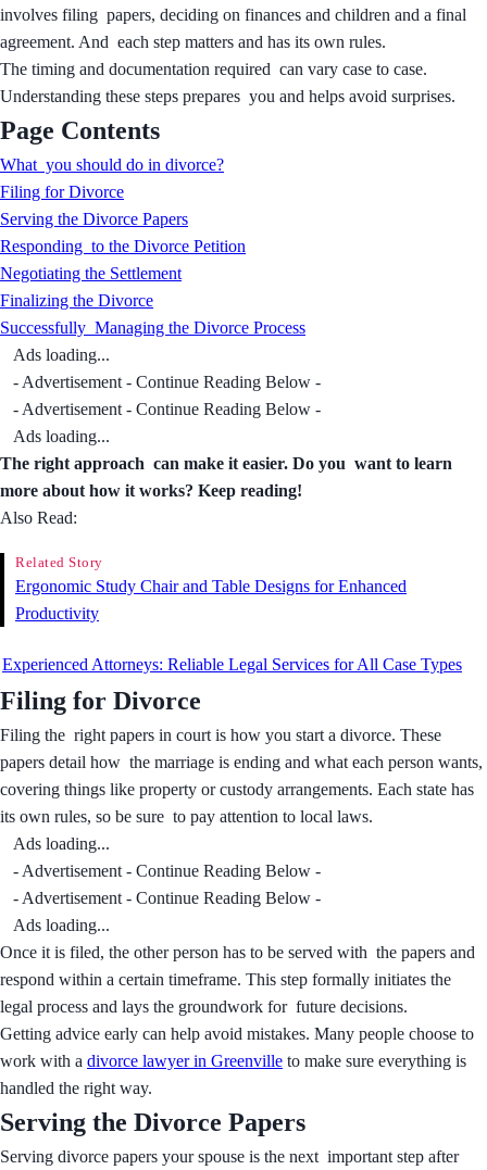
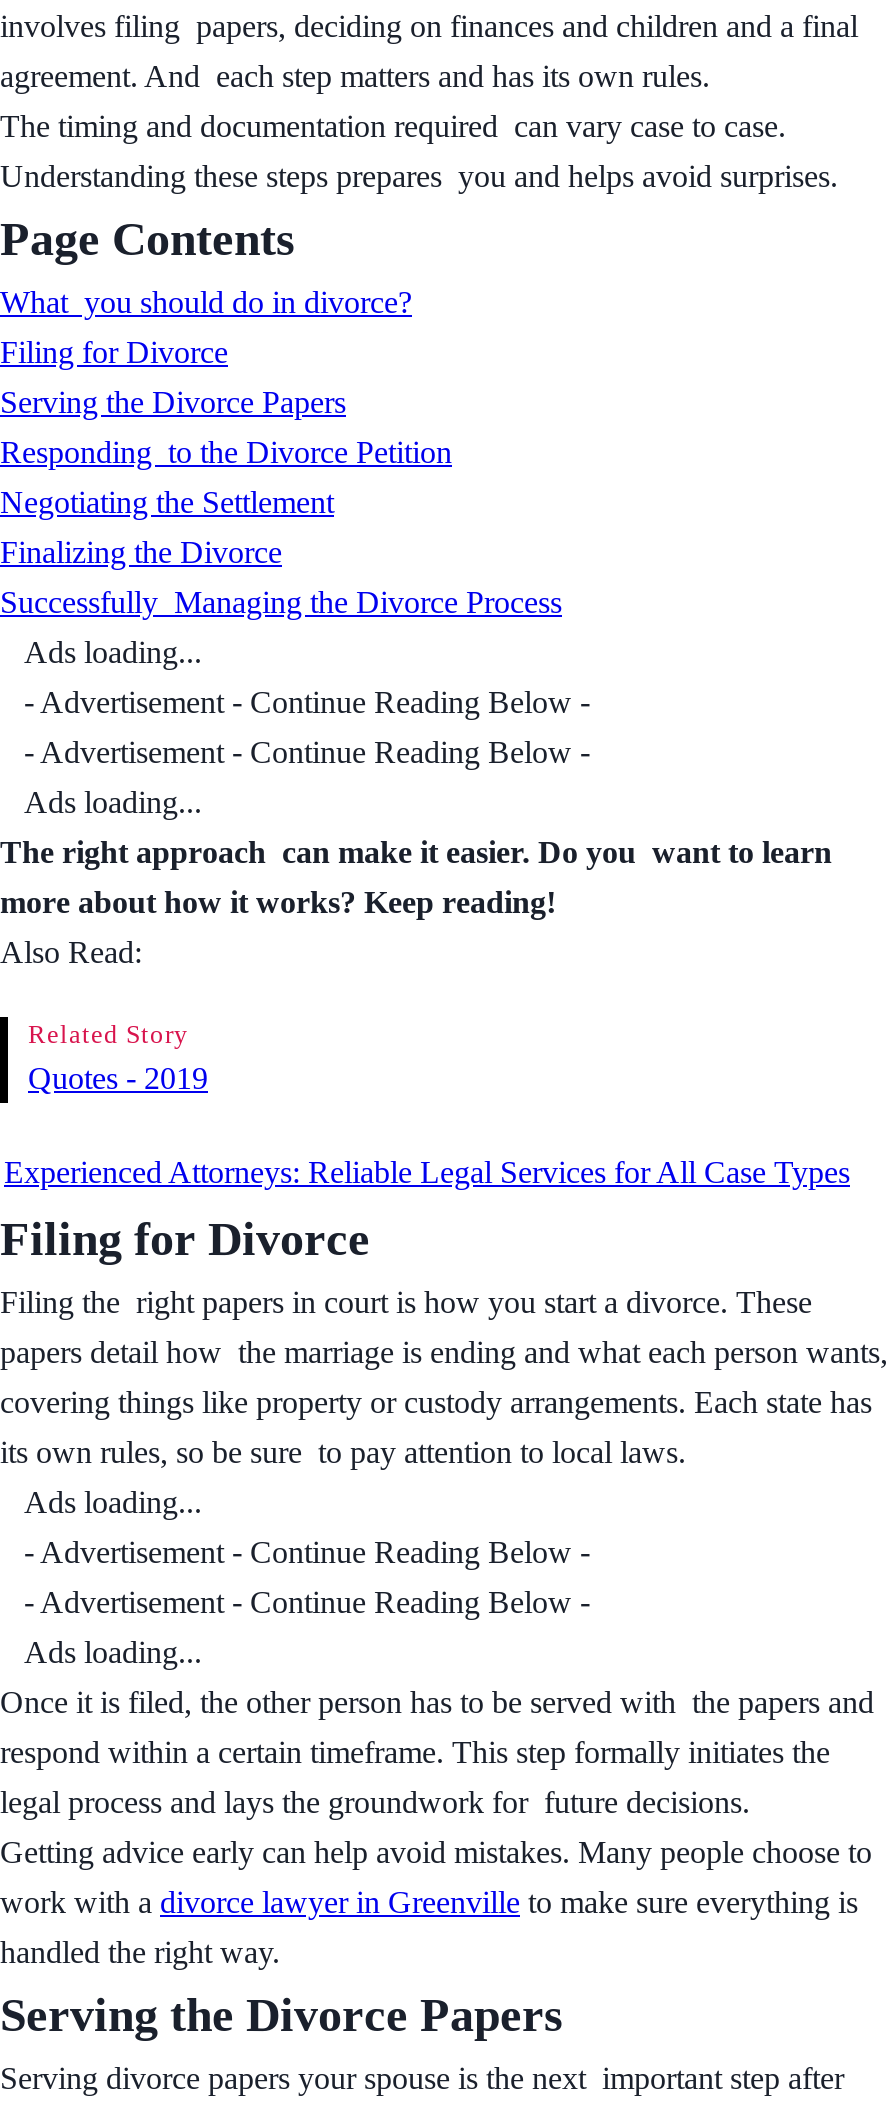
- Ergonomic Study Chair and Table Designs for Enhanced
- Productivity
+ Quotes - 2019
